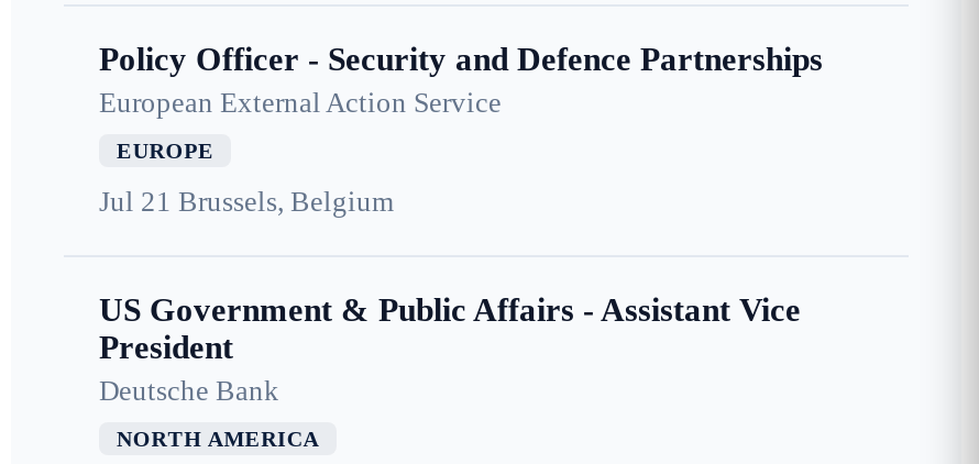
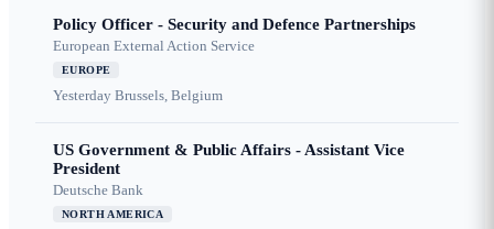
- Jul 21 Brussels, Belgium
+ Yesterday Brussels, Belgium
